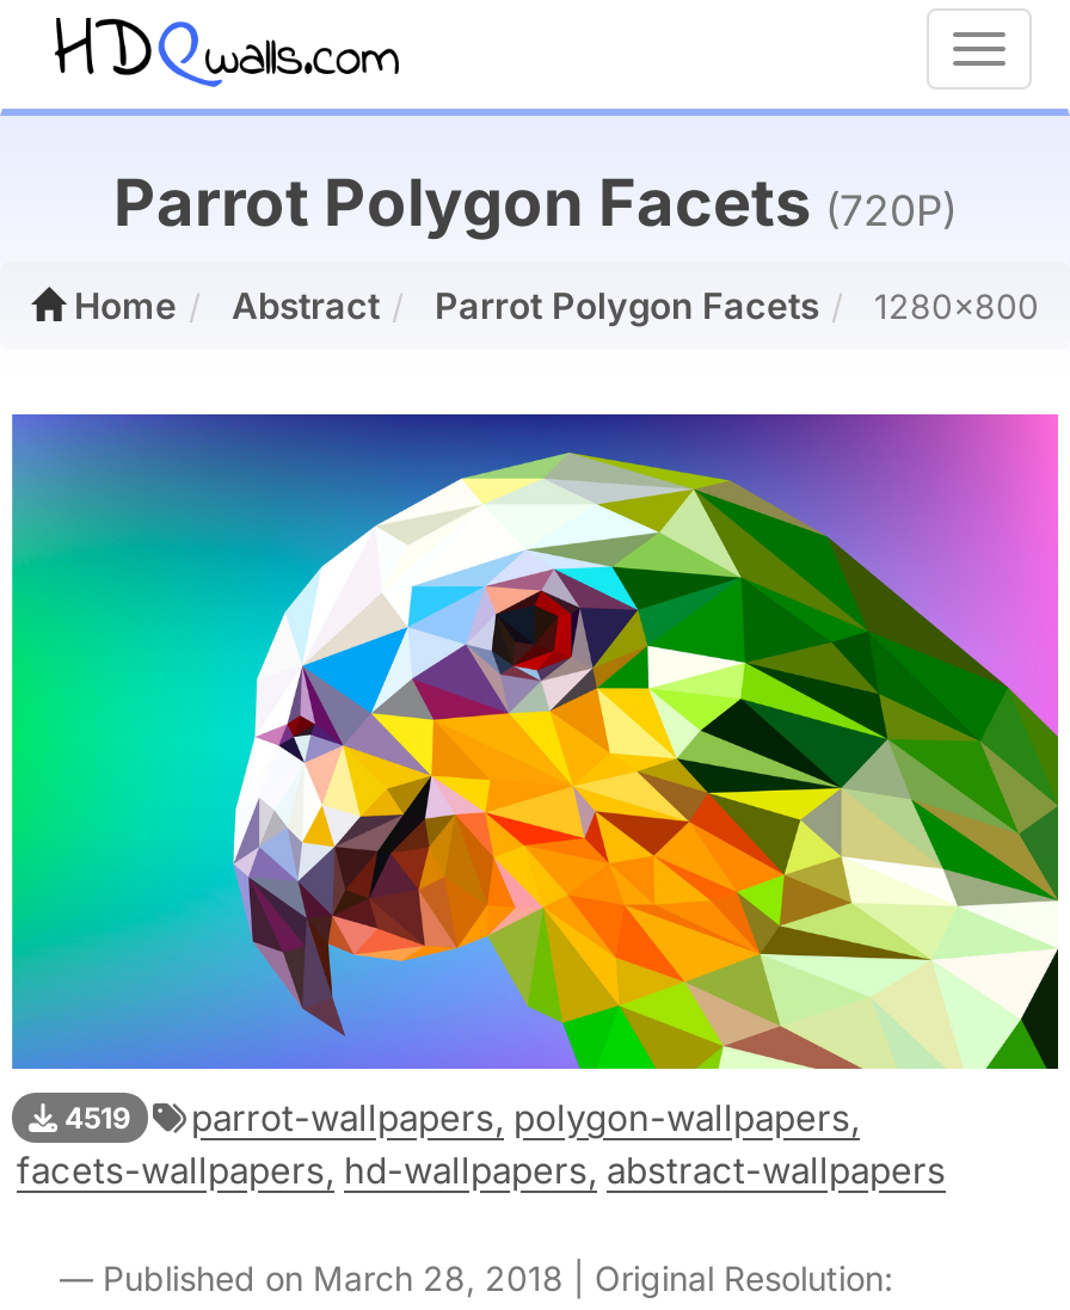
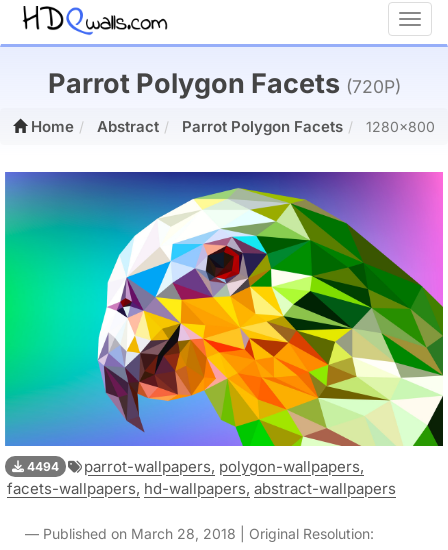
- 4519 parrot-wallpapers, polygon-wallpapers,
+ 4494 parrot-wallpapers, polygon-wallpapers,
